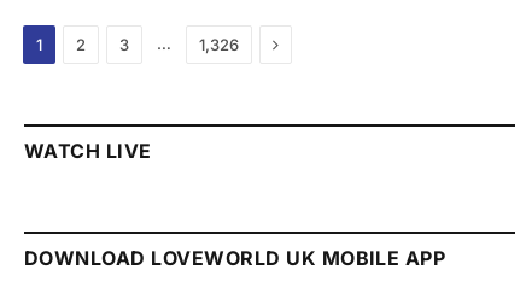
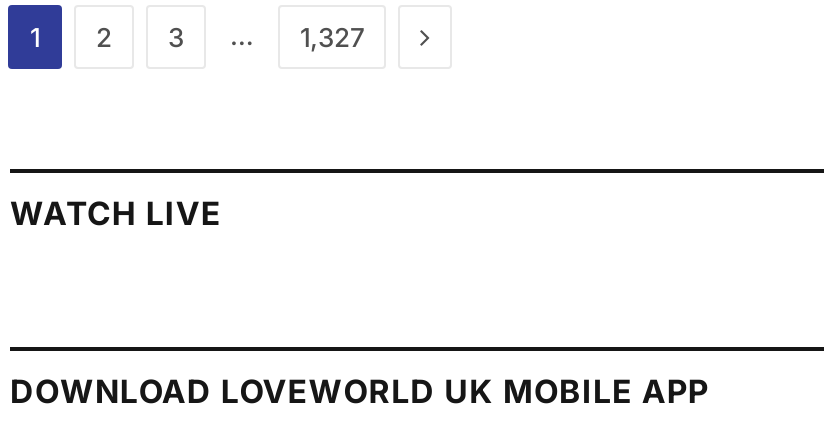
- 1,326
+ 1,327
